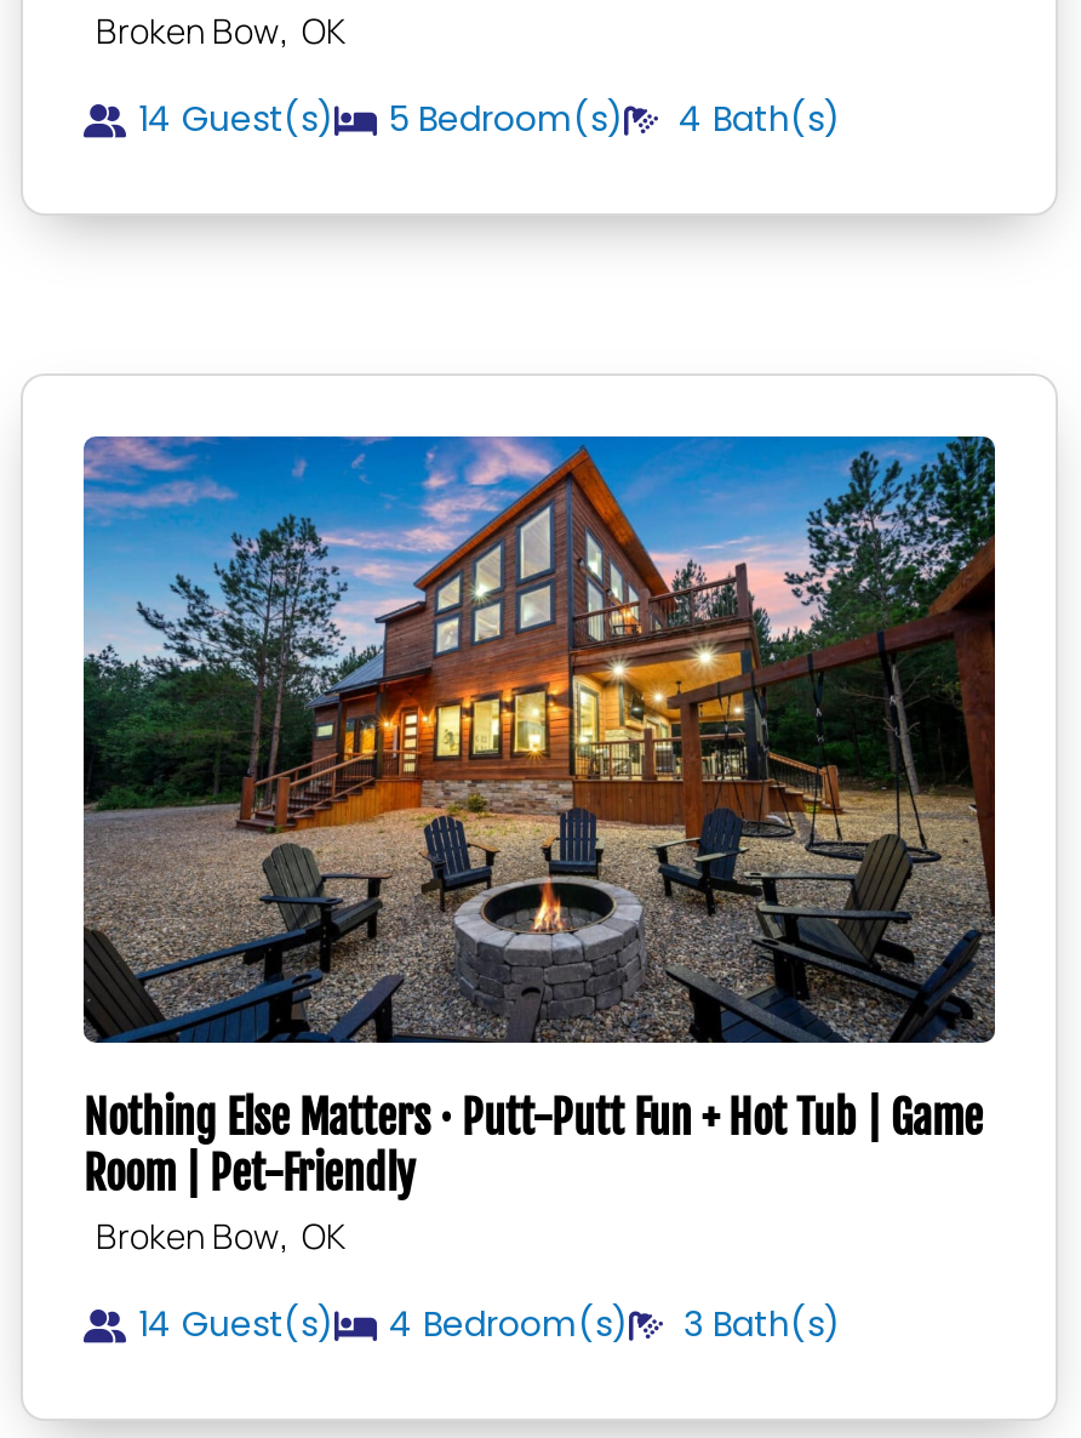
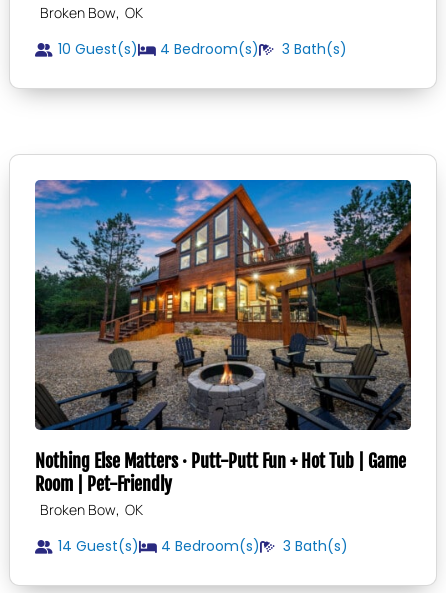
- 14 Guest(s)
+ 10 Guest(s)

- 5 Bedroom(s)
+ 4 Bedroom(s)

- 4 Bath(s)
+ 3 Bath(s)
